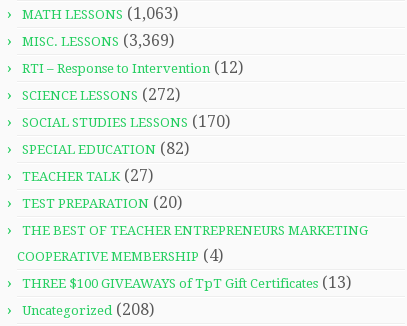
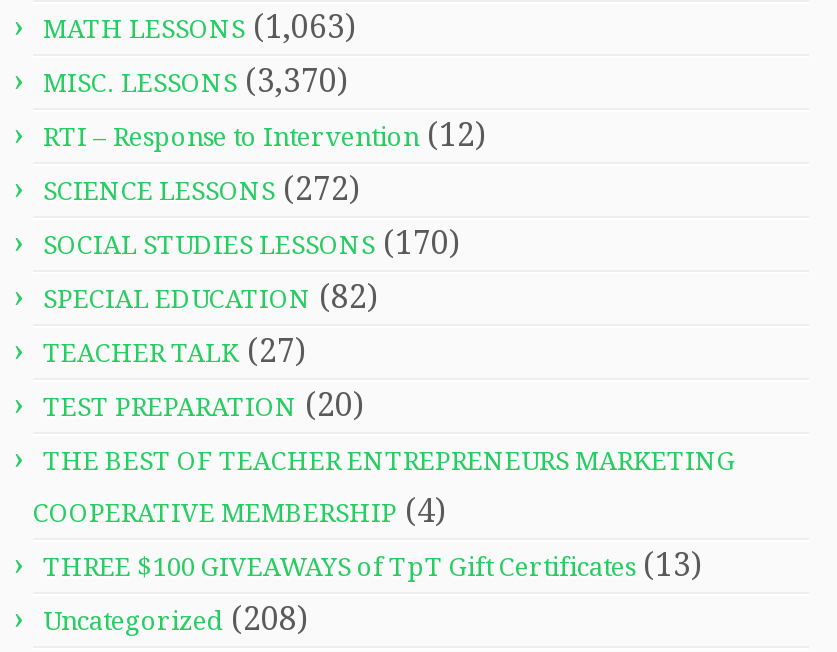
- MISC. LESSONS (3,369)
+ MISC. LESSONS (3,370)
